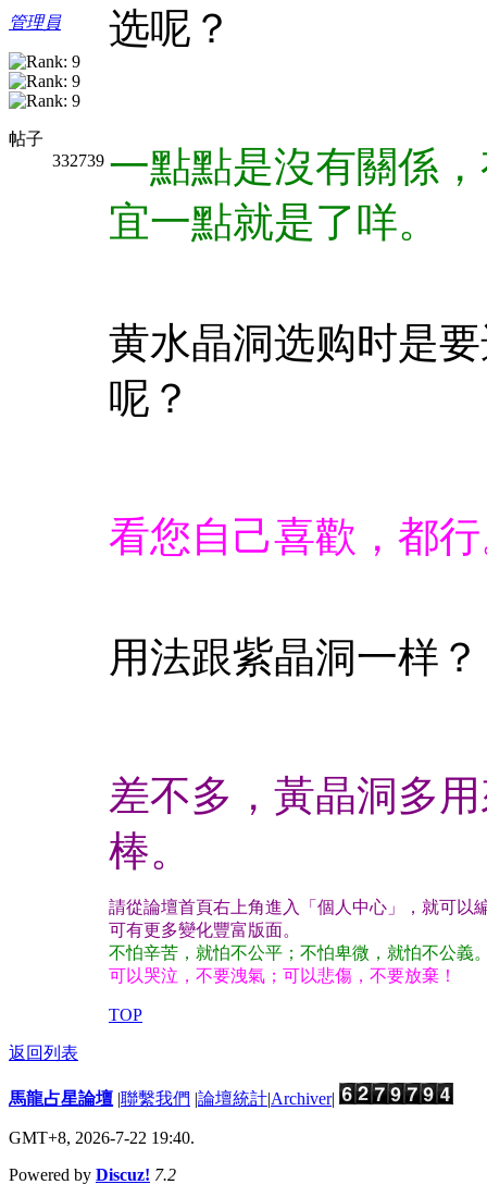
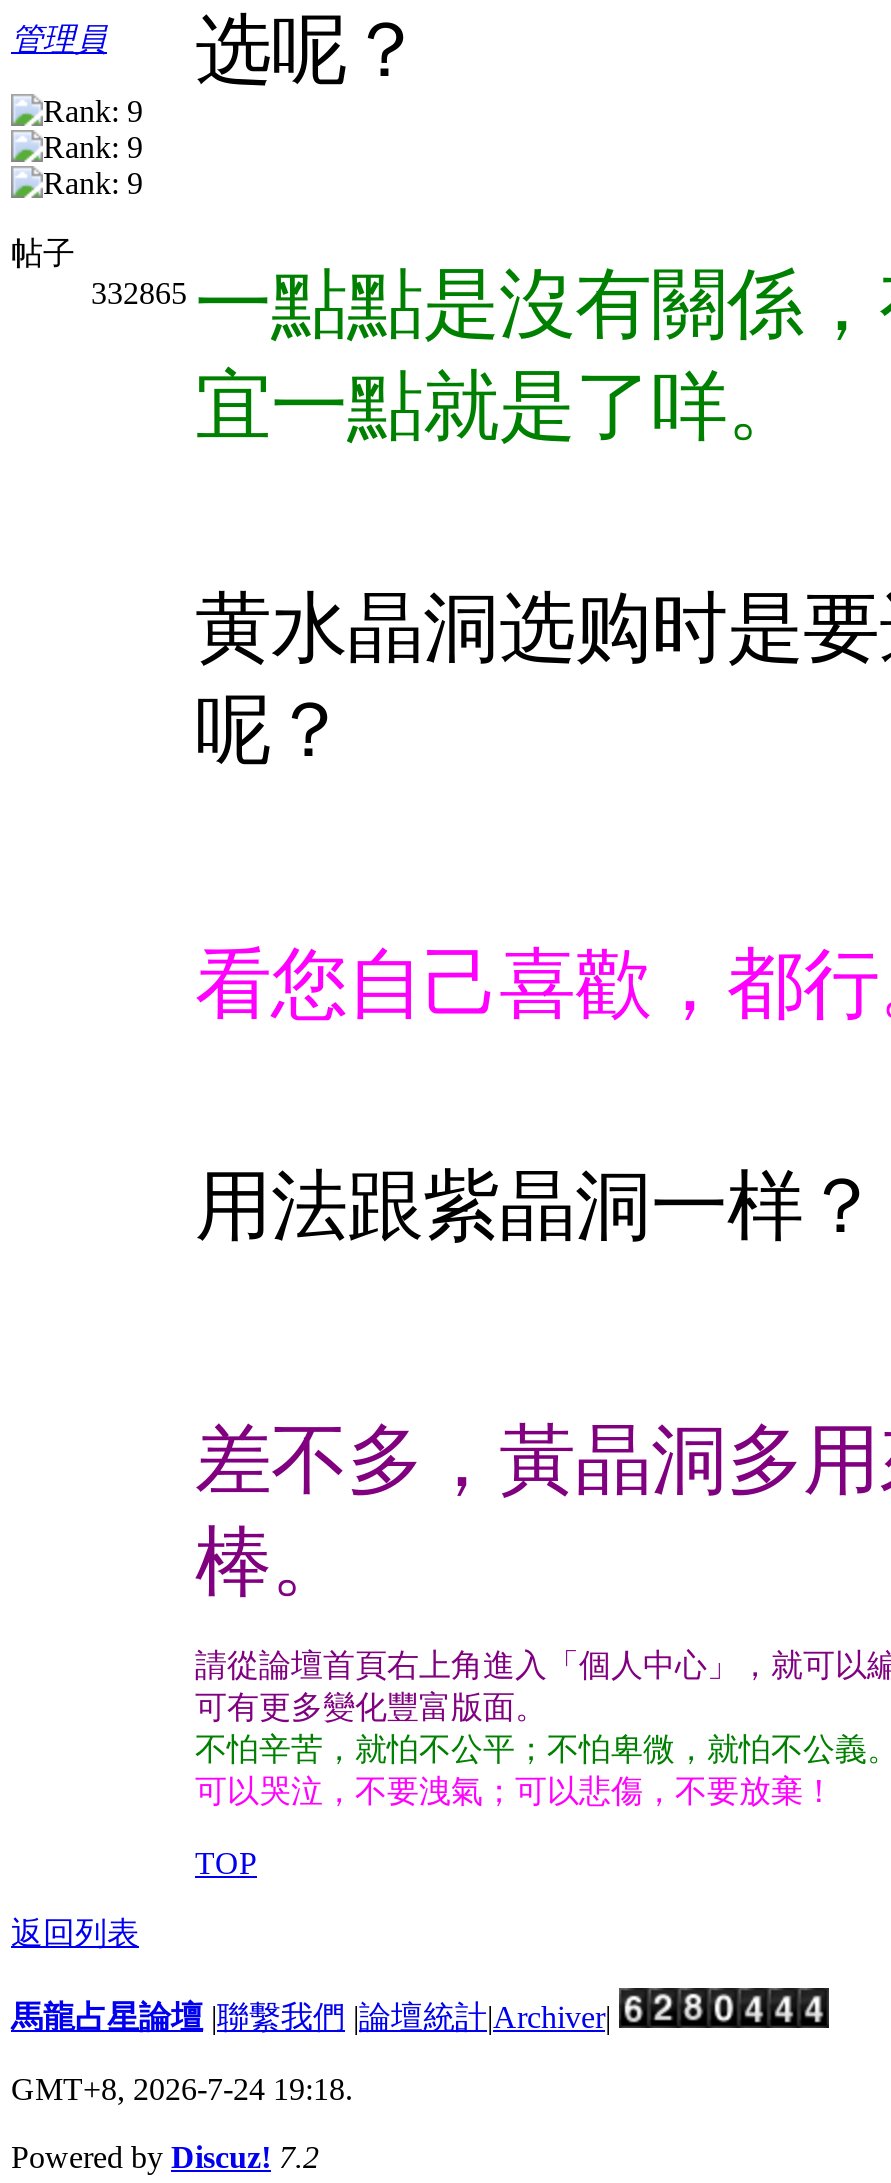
- 332739
+ 332865

- GMT+8, 2026-7-22 19:40.
+ GMT+8, 2026-7-24 19:18.
